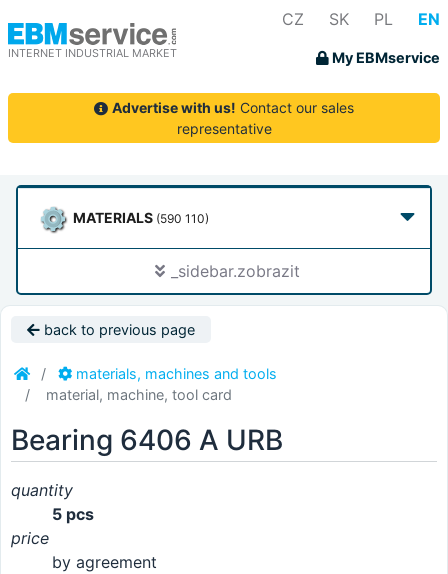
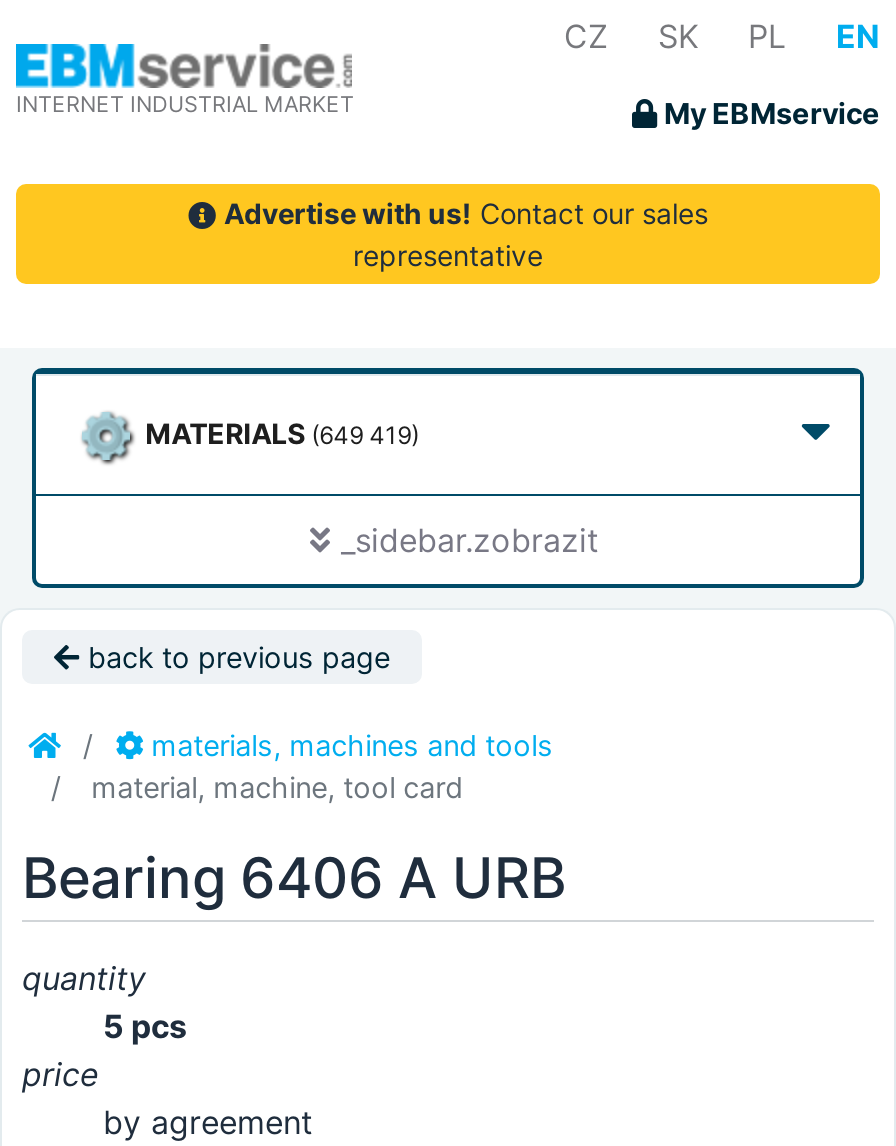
- MATERIALS (590 110)
+ MATERIALS (649 419)
